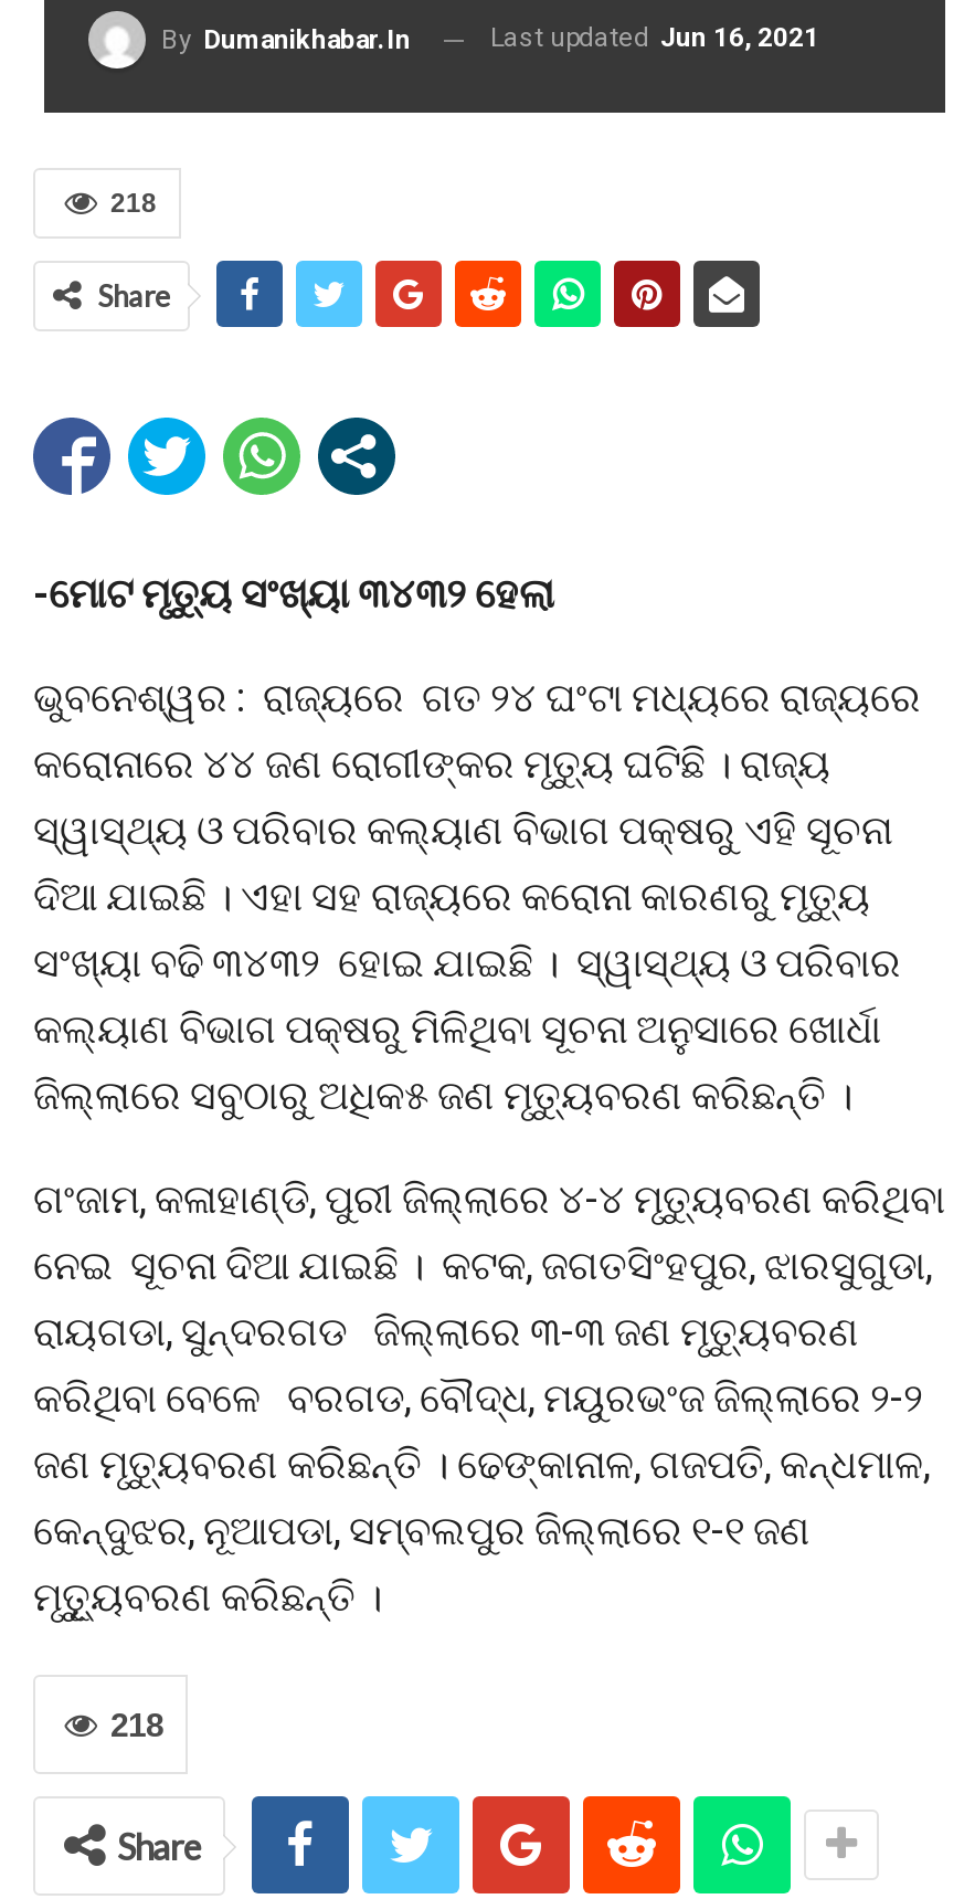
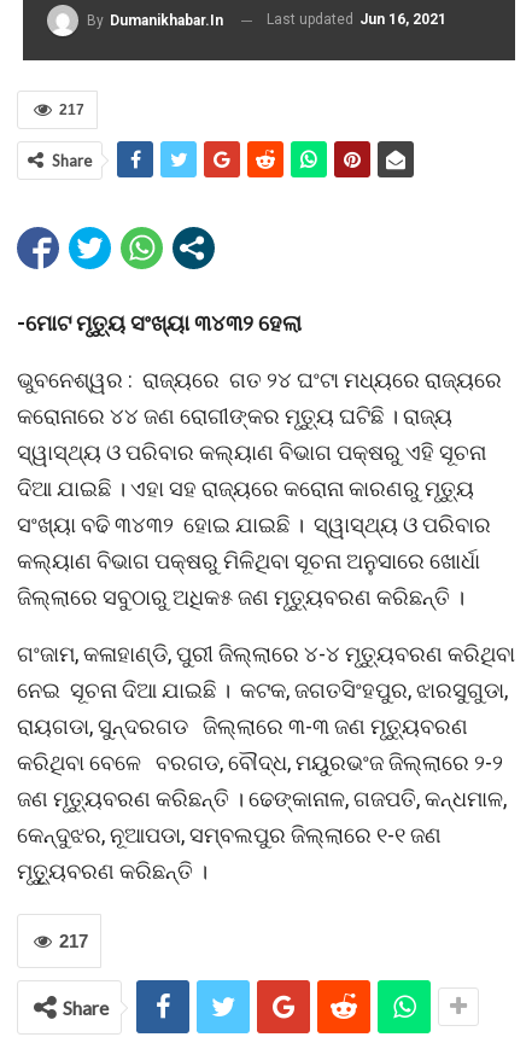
- 218
+ 217

- 218
+ 217
